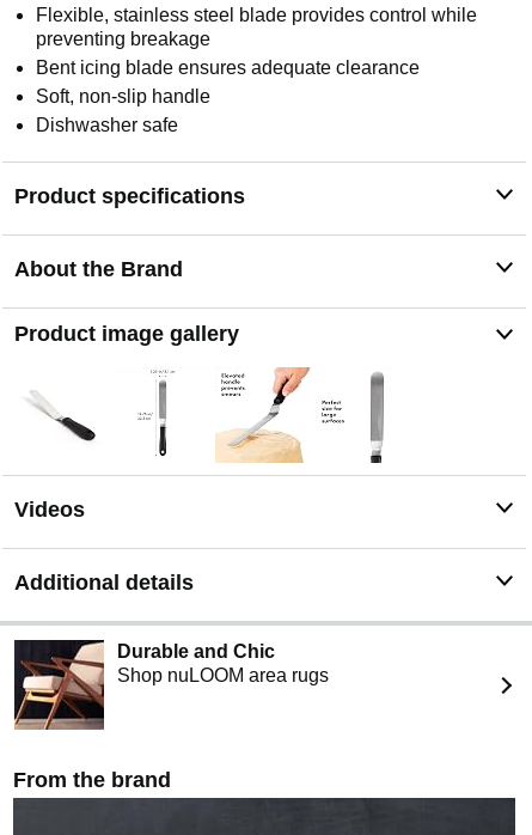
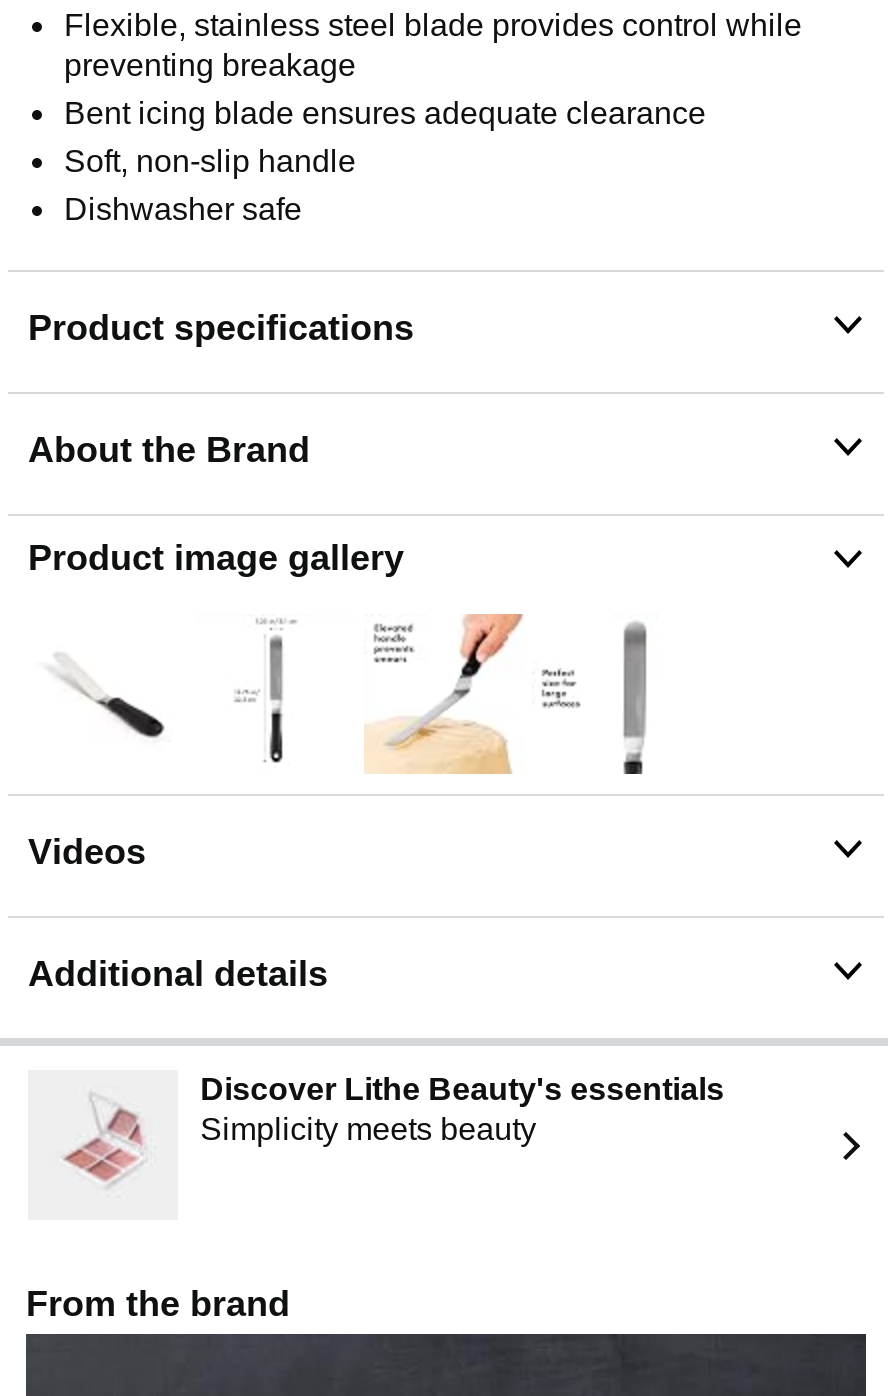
- [image]
- Durable and Chic
- Shop nuLOOM area rugs
+ [image]
+ Discover Lithe Beauty's essentials
+ Simplicity meets beauty
